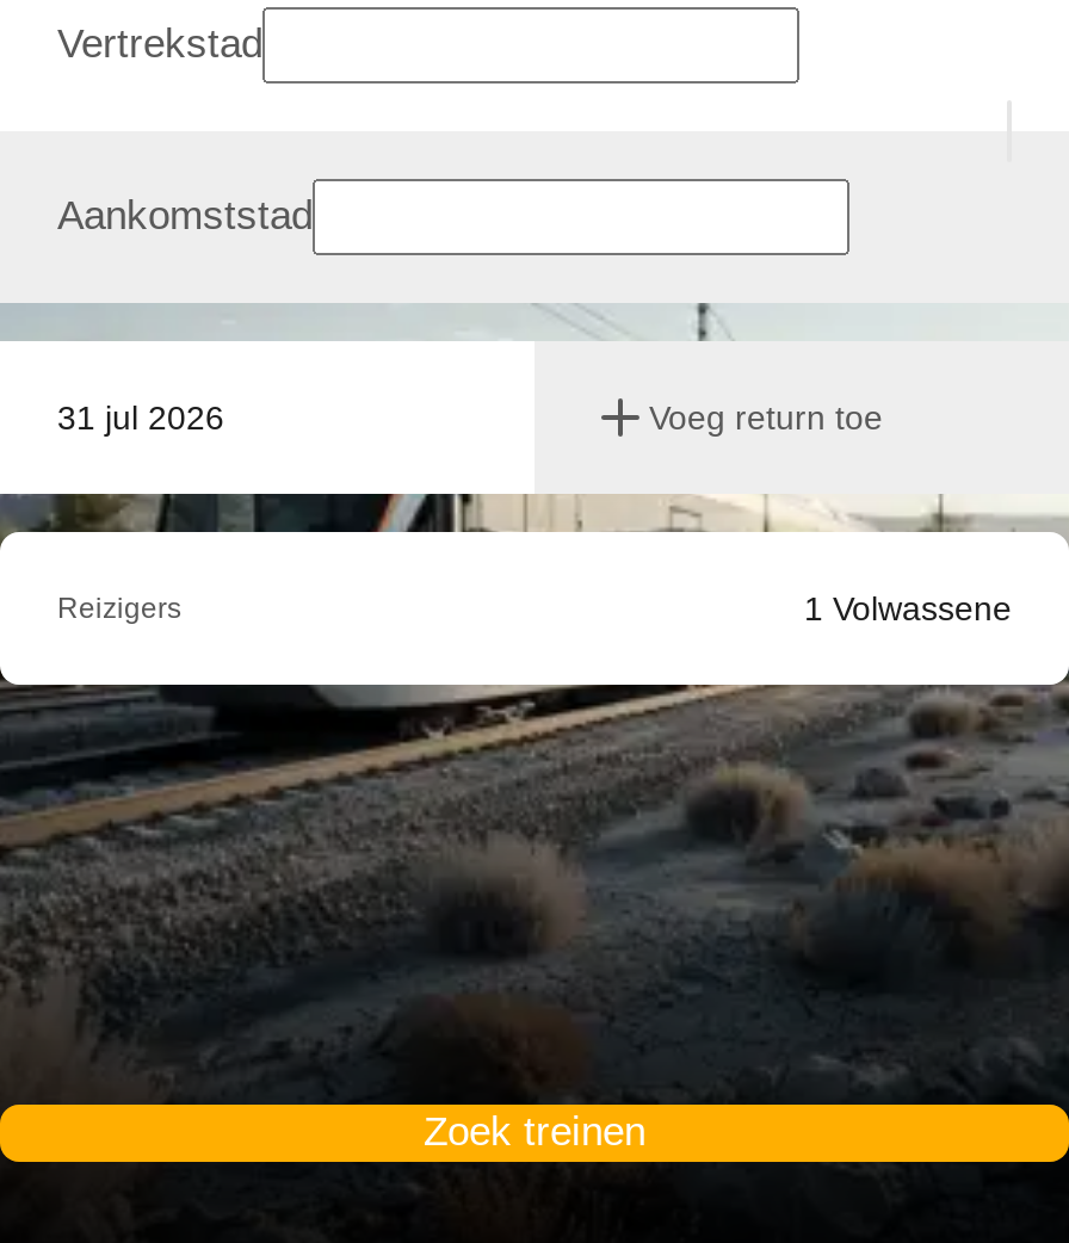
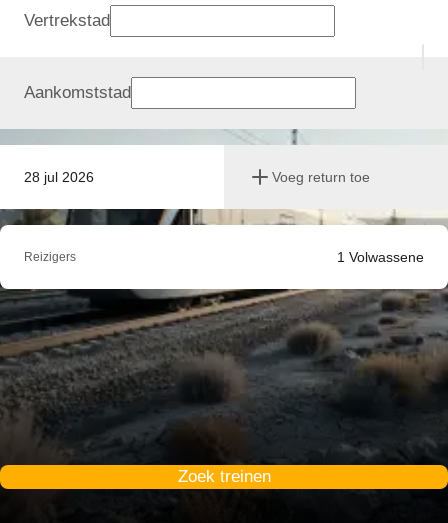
- 31 jul 2026
+ 28 jul 2026
